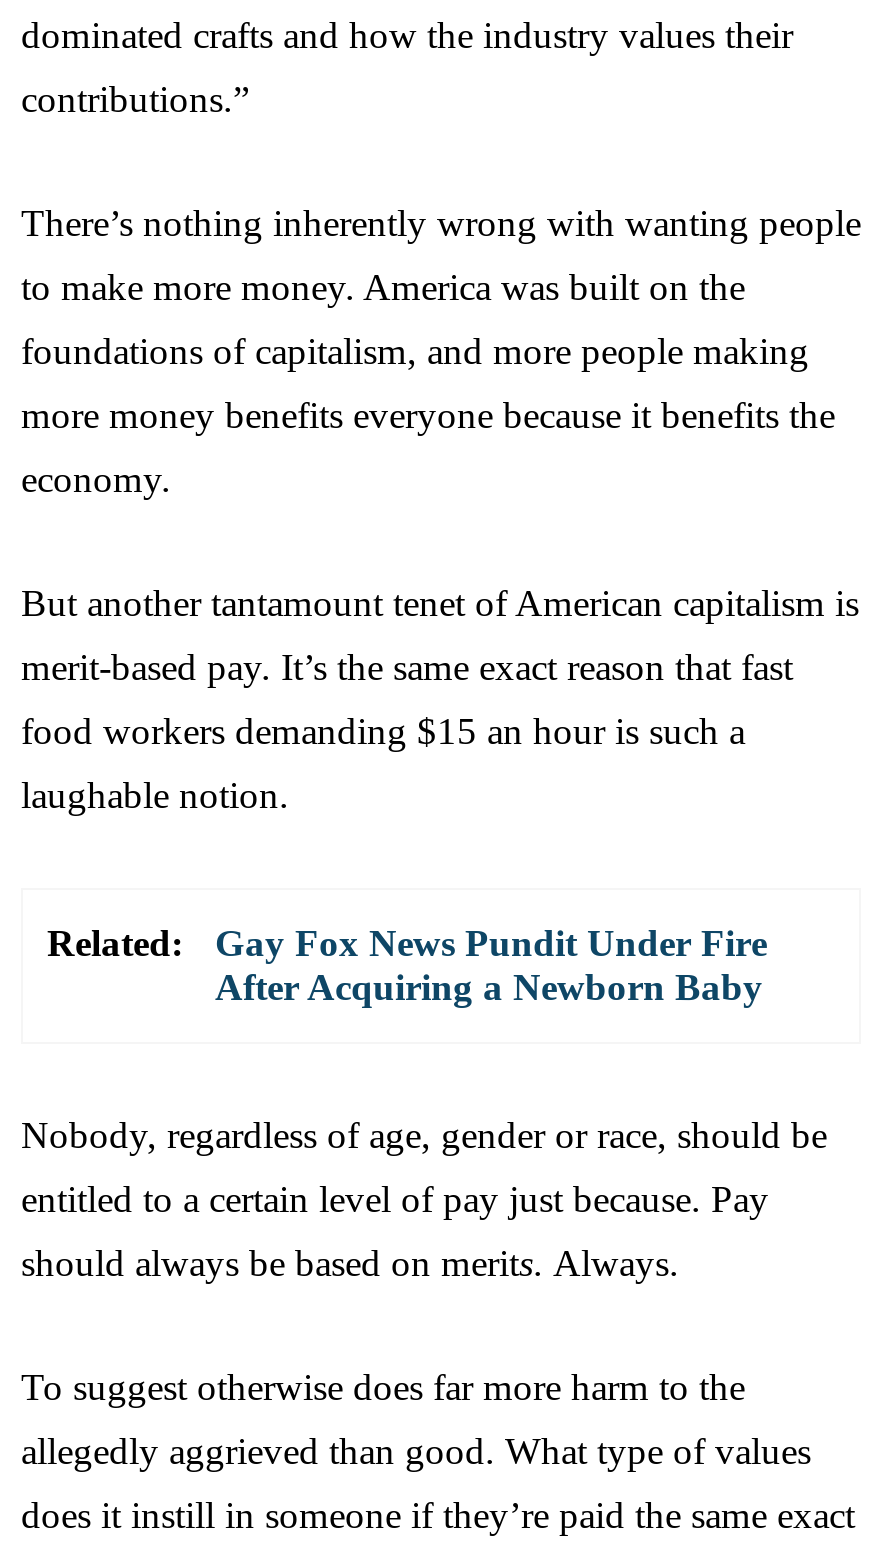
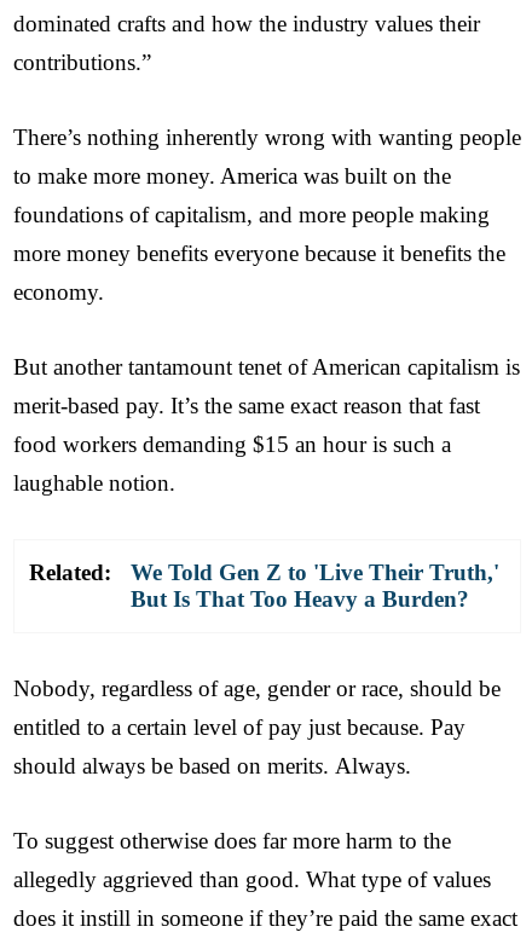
- Gay Fox News Pundit Under Fire
- After Acquiring a Newborn Baby
+ We Told Gen Z to 'Live Their Truth,'
+ But Is That Too Heavy a Burden?
